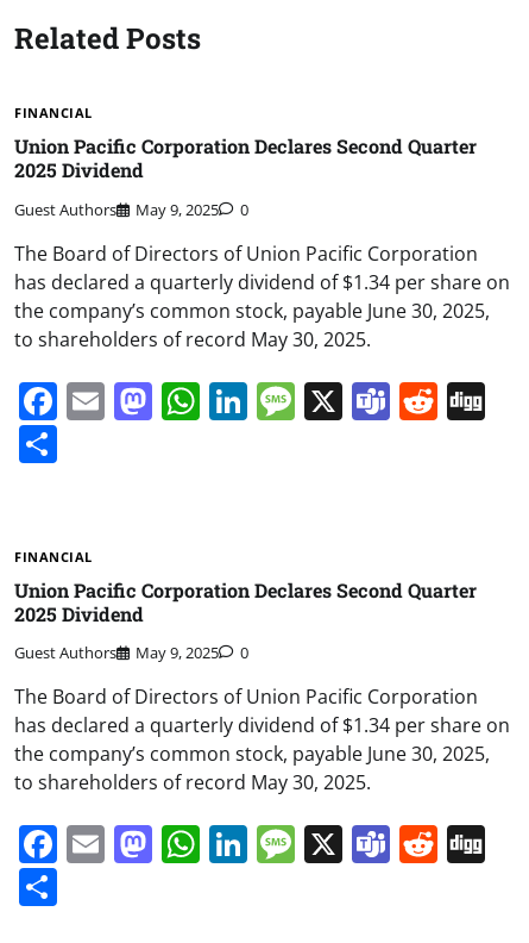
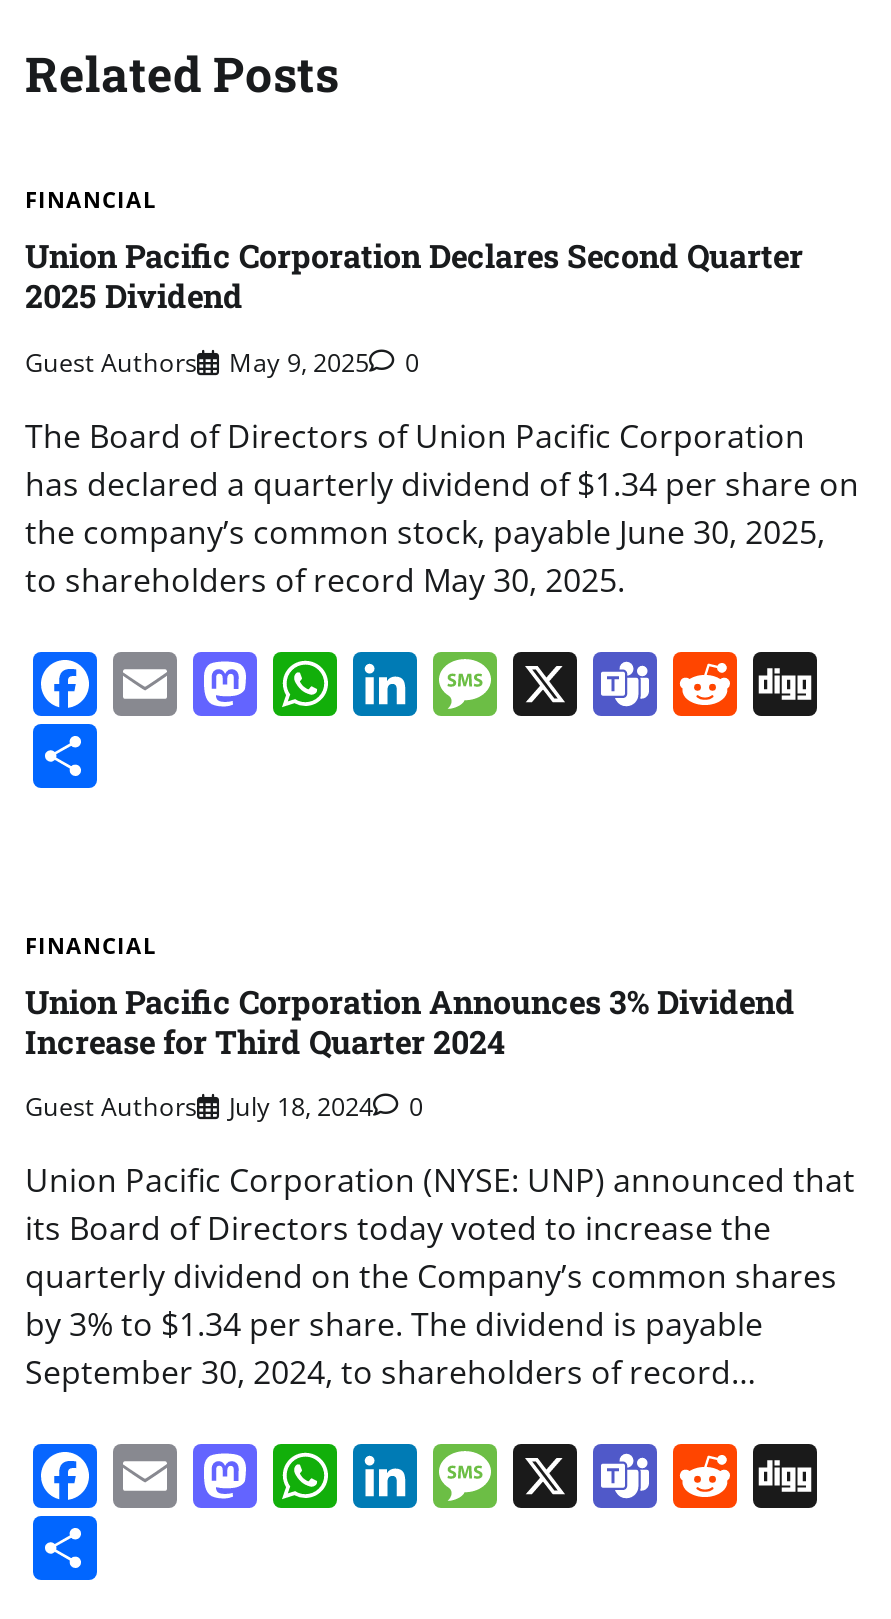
- Union Pacific Corporation Declares Second Quarter
- 2025 Dividend
+ Union Pacific Corporation Announces 3% Dividend
+ Increase for Third Quarter 2024

- Guest Authors May 9, 2025 0
+ Guest Authors July 18, 2024 0

- The Board of Directors of Union Pacific Corporation
- has declared a quarterly dividend of $1.34 per share on
- the company’s common stock, payable June 30, 2025,
- to shareholders of record May 30, 2025.
+ Union Pacific Corporation (NYSE: UNP) announced that
+ its Board of Directors today voted to increase the
+ quarterly dividend on the Company’s common shares
+ by 3% to $1.34 per share. The dividend is payable
+ September 30, 2024, to shareholders of record…
